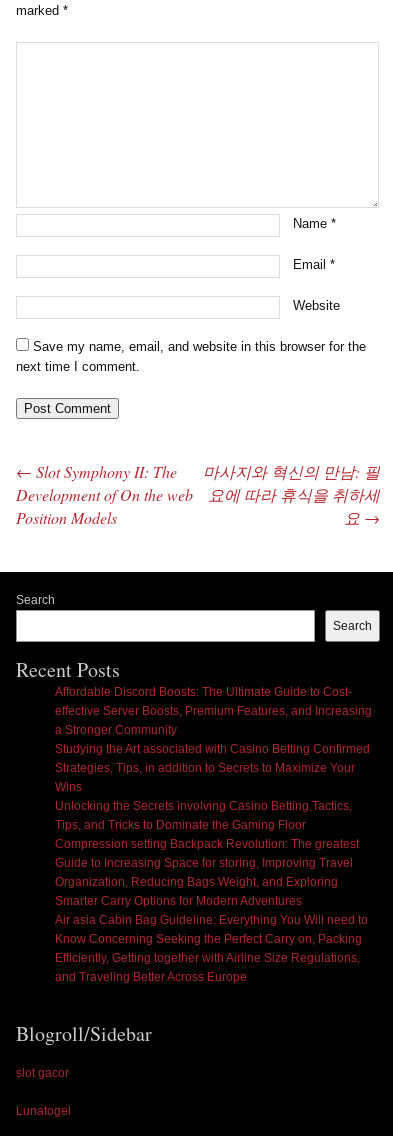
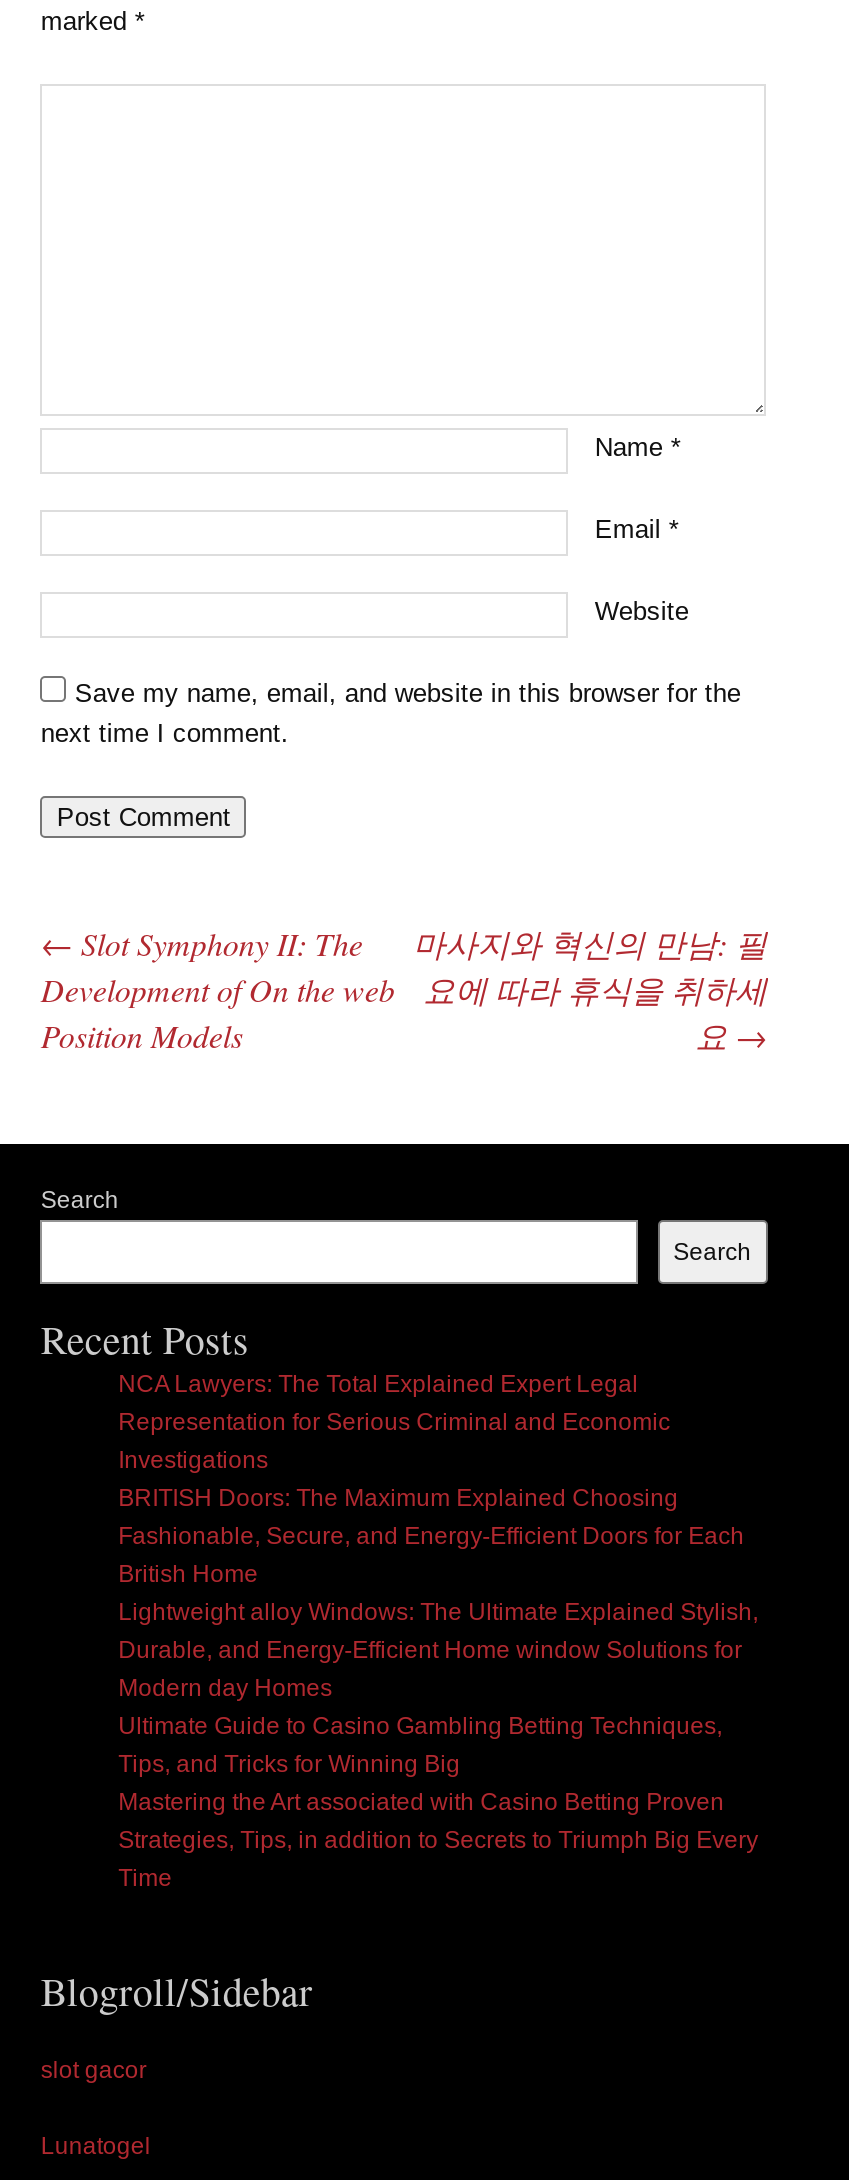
- Affordable Discord Boosts: The Ultimate Guide to Cost-
- effective Server Boosts, Premium Features, and Increasing
- a Stronger Community
- Studying the Art associated with Casino Betting Confirmed
- Strategies, Tips, in addition to Secrets to Maximize Your
- Wins
- Unlocking the Secrets involving Casino Betting Tactics,
- Tips, and Tricks to Dominate the Gaming Floor
- Compression setting Backpack Revolution: The greatest
- Guide to Increasing Space for storing, Improving Travel
- Organization, Reducing Bags Weight, and Exploring
- Smarter Carry Options for Modern Adventures
- Air asia Cabin Bag Guideline: Everything You Will need to
- Know Concerning Seeking the Perfect Carry on, Packing
- Efficiently, Getting together with Airline Size Regulations,
- and Traveling Better Across Europe
+ NCA Lawyers: The Total Explained Expert Legal
+ Representation for Serious Criminal and Economic
+ Investigations
+ BRITISH Doors: The Maximum Explained Choosing
+ Fashionable, Secure, and Energy-Efficient Doors for Each
+ British Home
+ Lightweight alloy Windows: The Ultimate Explained Stylish,
+ Durable, and Energy-Efficient Home window Solutions for
+ Modern day Homes
+ Ultimate Guide to Casino Gambling Betting Techniques,
+ Tips, and Tricks for Winning Big
+ Mastering the Art associated with Casino Betting Proven
+ Strategies, Tips, in addition to Secrets to Triumph Big Every
+ Time
